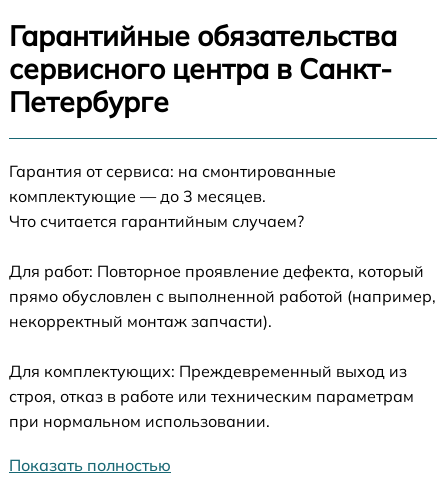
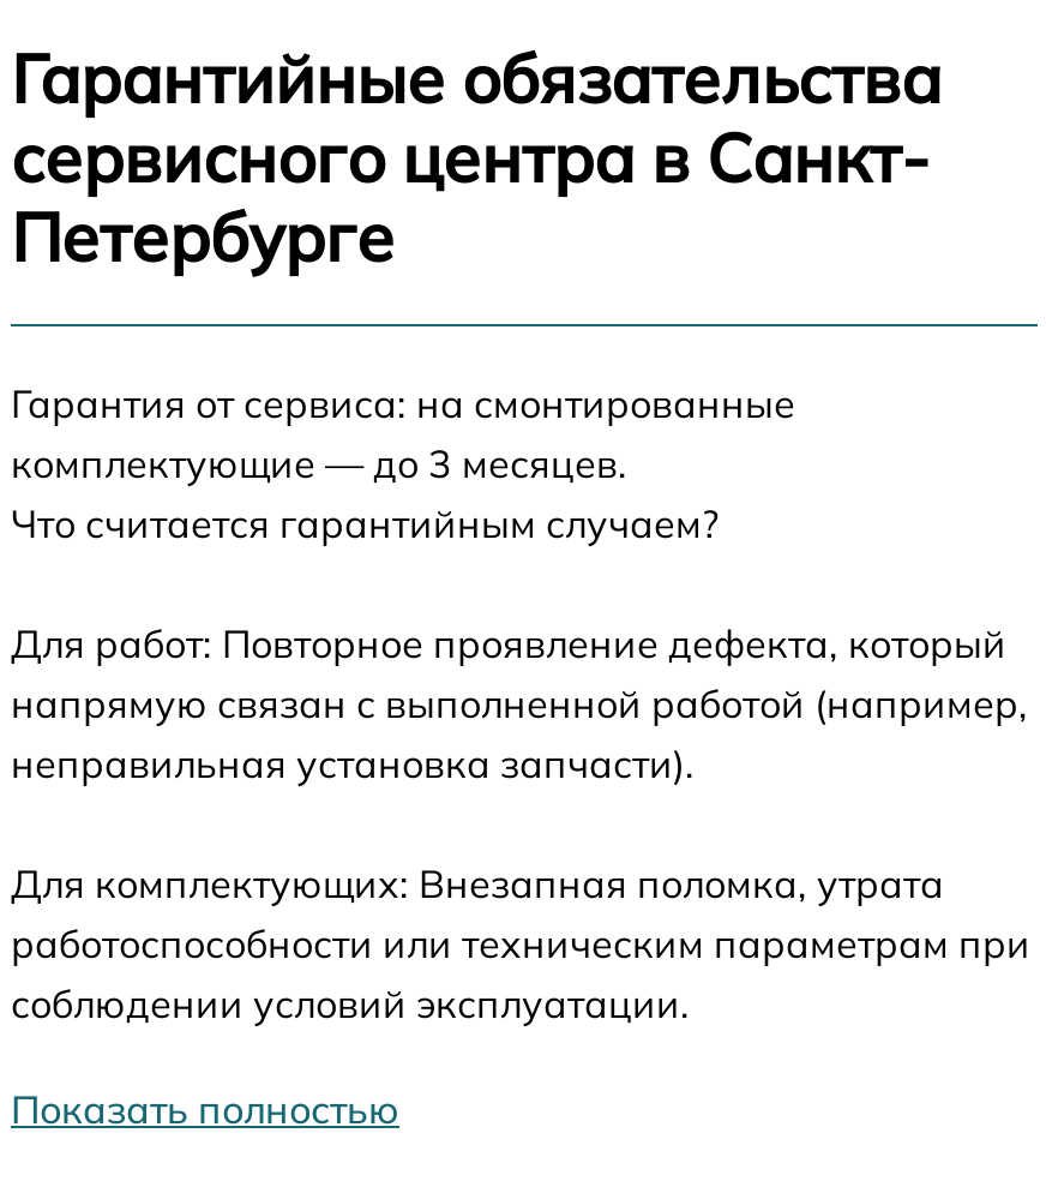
- прямо обусловлен с выполненной работой (например,
- некорректный монтаж запчасти).
+ напрямую связан с выполненной работой (например,
+ неправильная установка запчасти).

- Для комплектующих: Преждевременный выход из
- строя, отказ в работе или техническим параметрам
- при нормальном использовании.
+ Для комплектующих: Внезапная поломка, утрата
+ работоспособности или техническим параметрам при
+ соблюдении условий эксплуатации.
